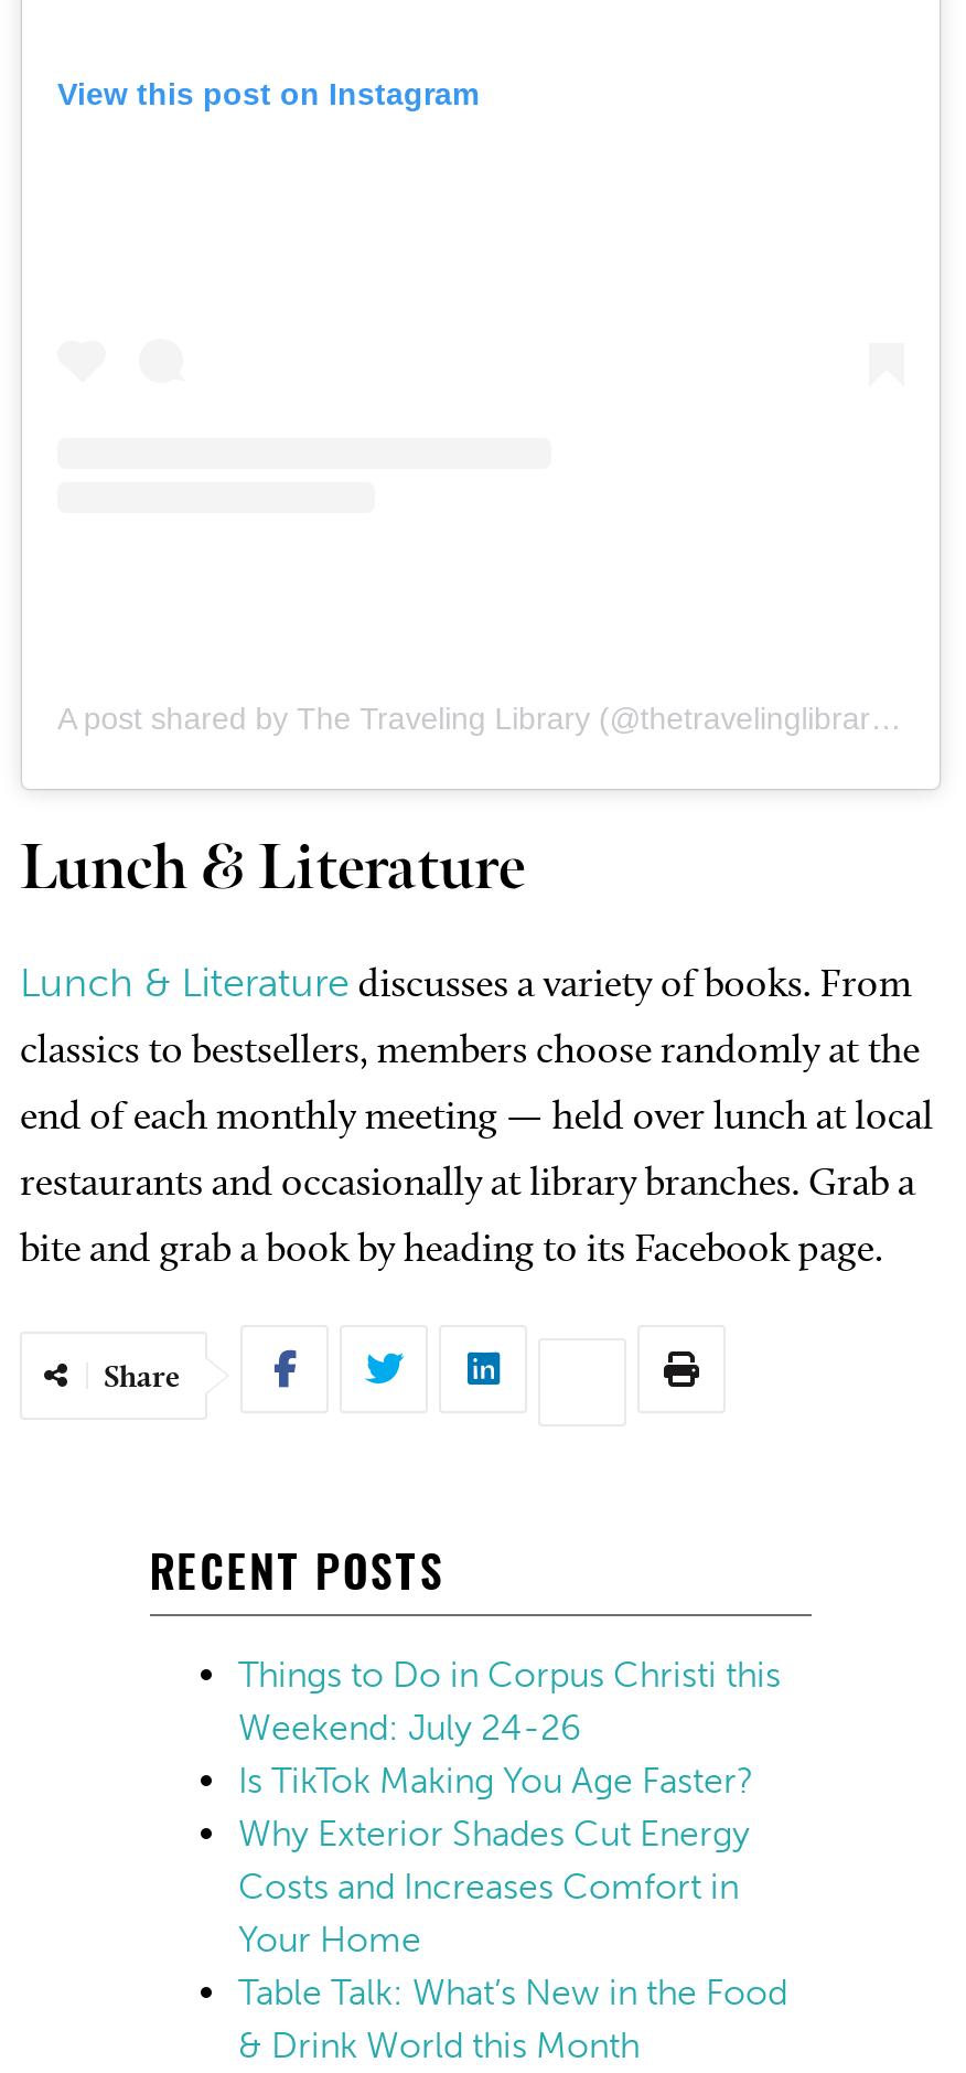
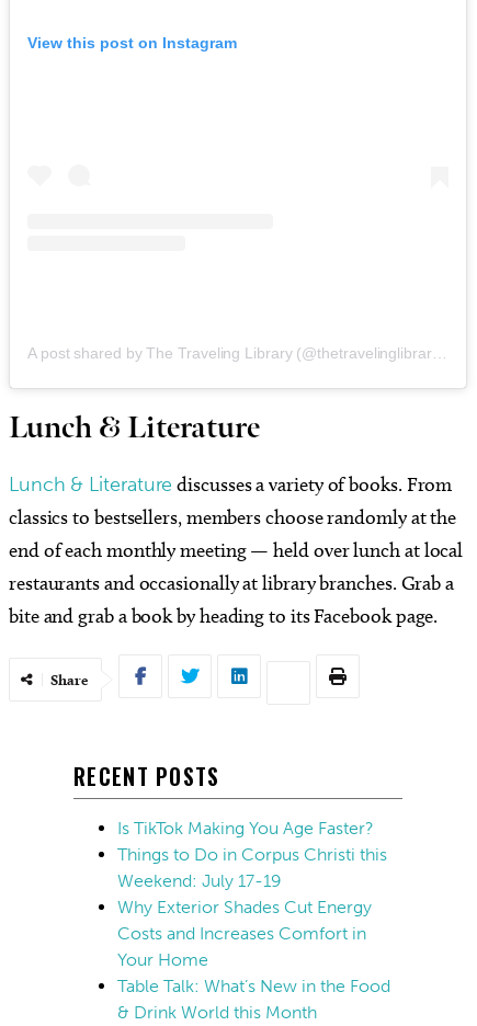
moved down: Things to Do in Corpus Christi this

- Weekend: July 24-26

moved up: Is TikTok Making You Age Faster?

+ Weekend: July 17-19
